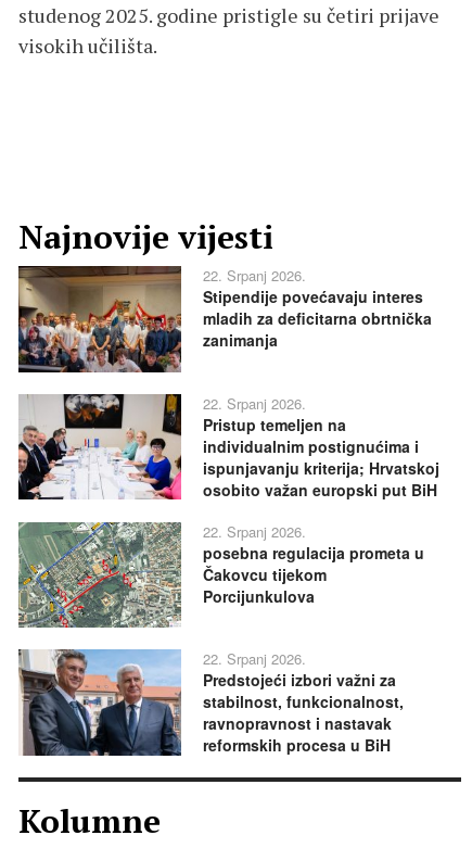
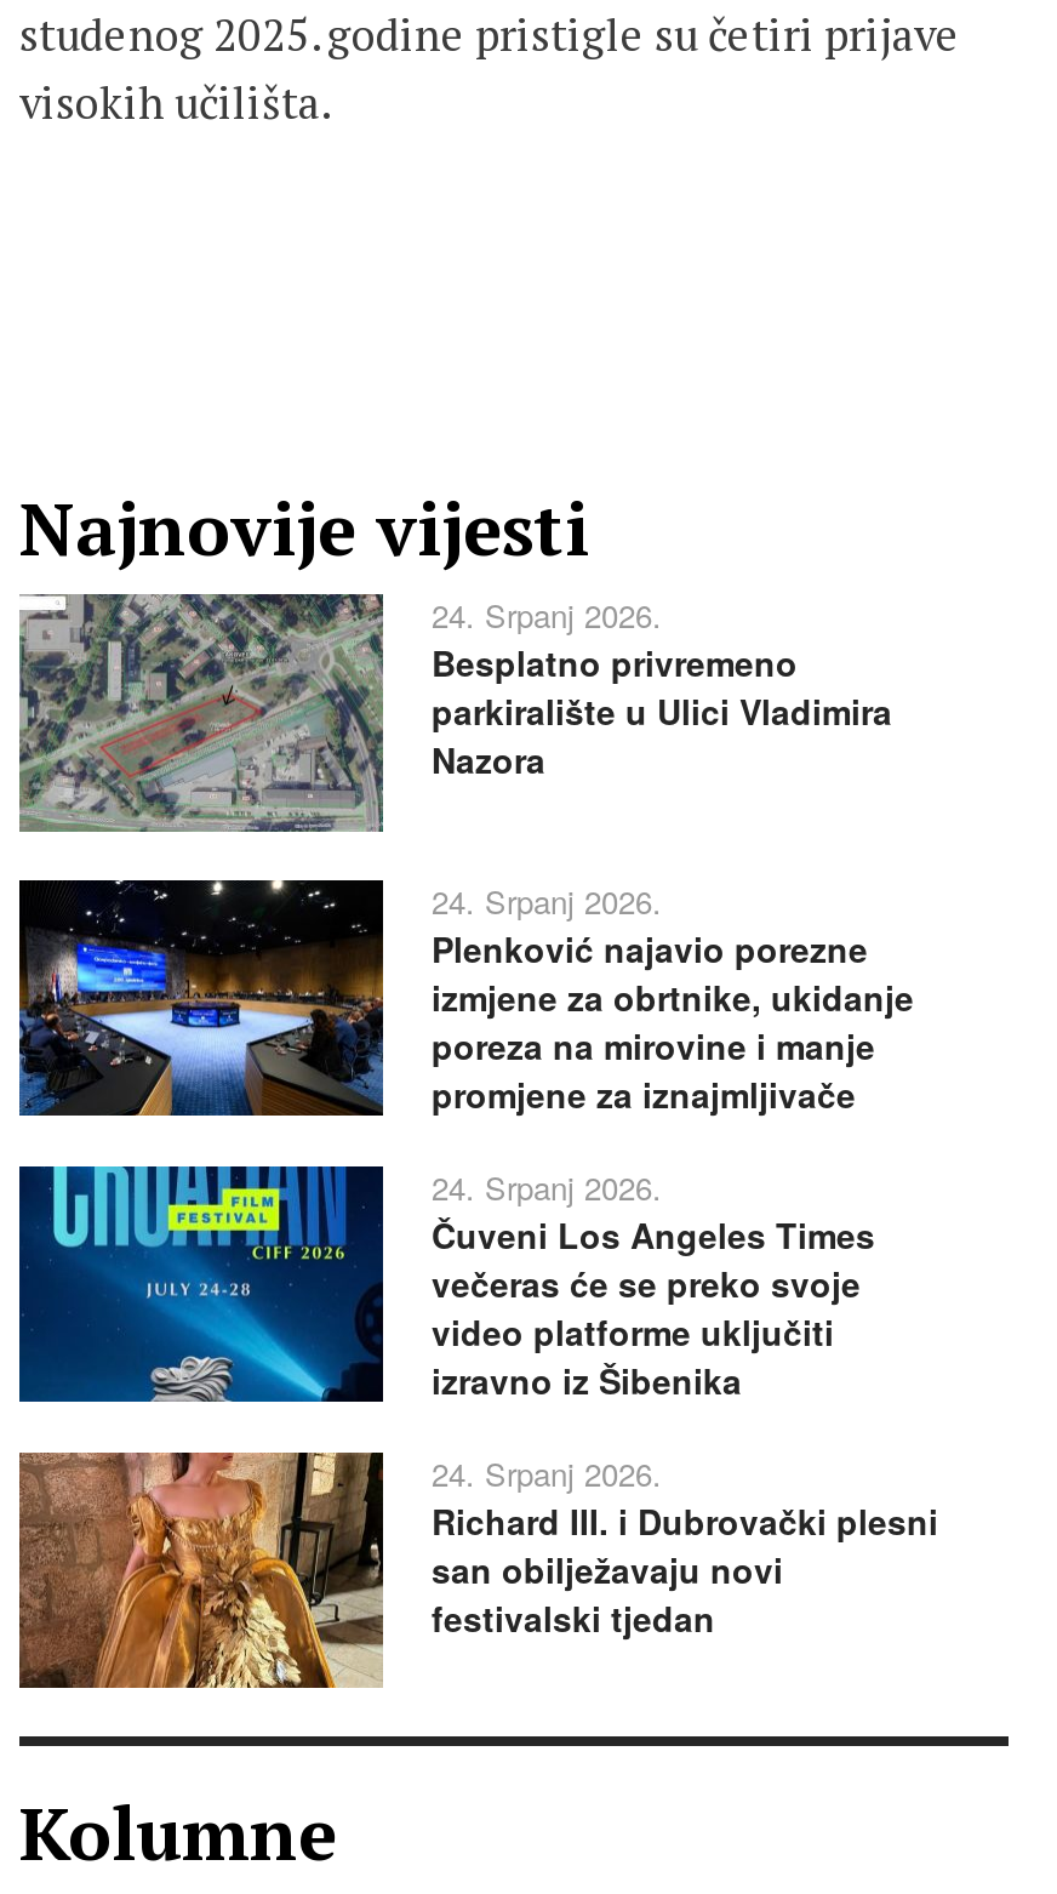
- [image]
- 22. Srpanj 2026.
- Stipendije povećavaju interes
- mladih za deficitarna obrtnička
- zanimanja
+ [image]
+ 24. Srpanj 2026.
+ Besplatno privremeno
+ parkiralište u Ulici Vladimira
+ Nazora

- [image]
- 22. Srpanj 2026.
- Pristup temeljen na
- individualnim postignućima i
- ispunjavanju kriterija; Hrvatskoj
- osobito važan europski put BiH
+ [image]
+ 24. Srpanj 2026.
+ Plenković najavio porezne
+ izmjene za obrtnike, ukidanje
+ poreza na mirovine i manje
+ promjene za iznajmljivače

- [image]
- 22. Srpanj 2026.
- posebna regulacija prometa u
- Čakovcu tijekom
- Porcijunkulova
+ [image]
+ 24. Srpanj 2026.
+ Čuveni Los Angeles Times
+ večeras će se preko svoje
+ video platforme uključiti
+ izravno iz Šibenika

- [image]
- 22. Srpanj 2026.
- Predstojeći izbori važni za
- stabilnost, funkcionalnost,
- ravnopravnost i nastavak
- reformskih procesa u BiH
+ [image]
+ 24. Srpanj 2026.
+ Richard III. i Dubrovački plesni
+ san obilježavaju novi
+ festivalski tjedan
